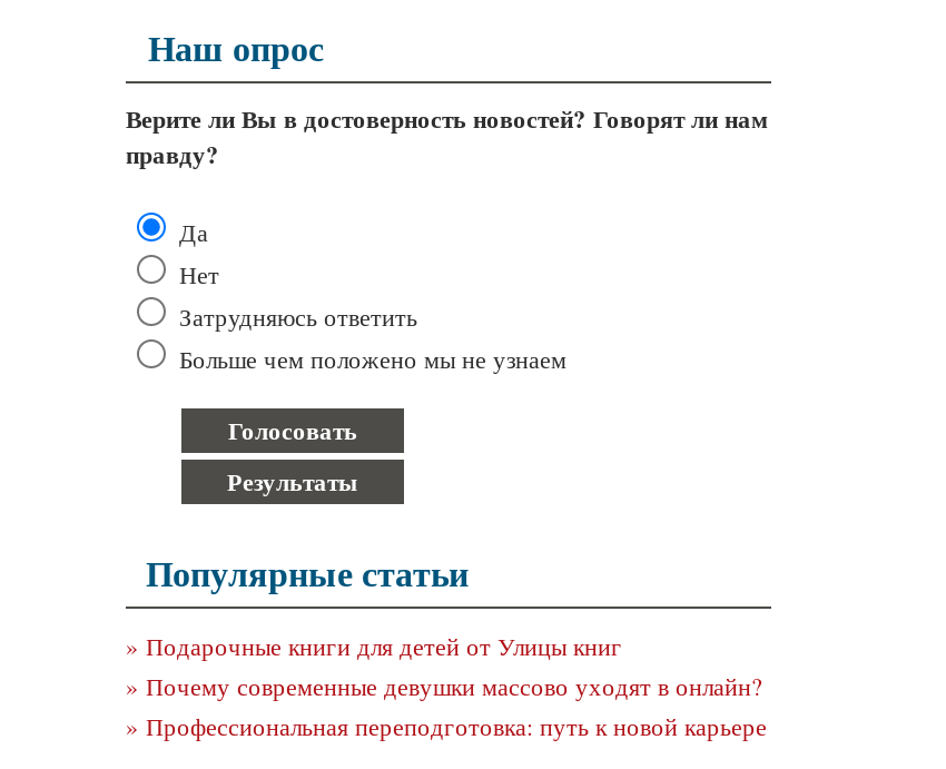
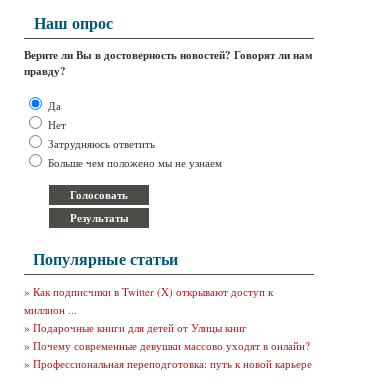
+ » Как подписчики в Twitter (X) открывают доступ к
+ миллион ...
